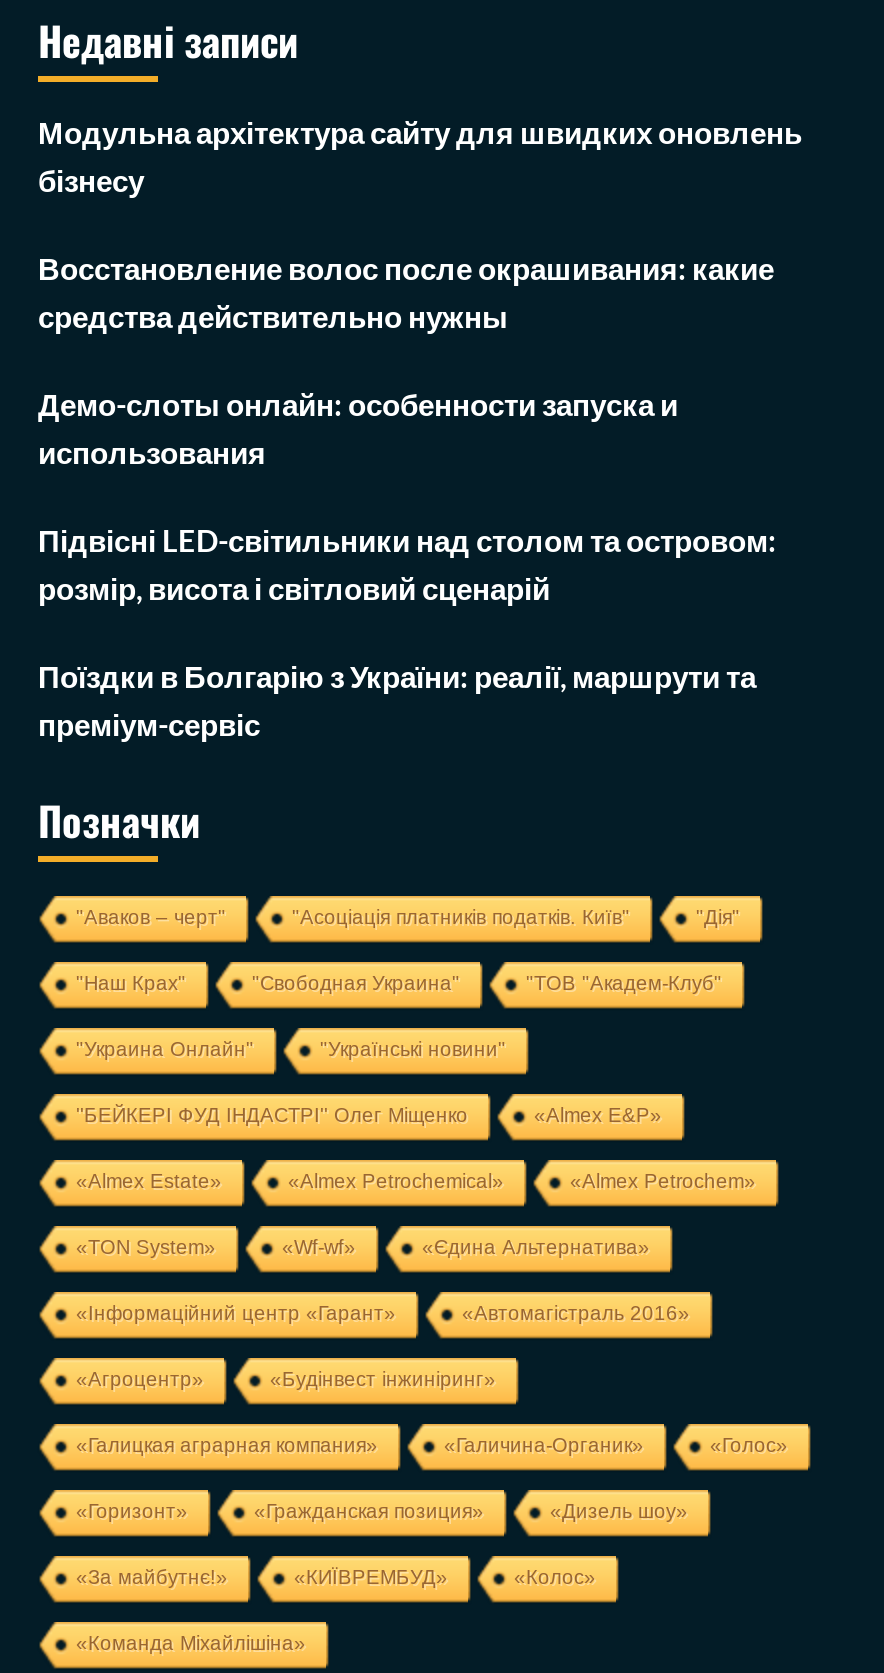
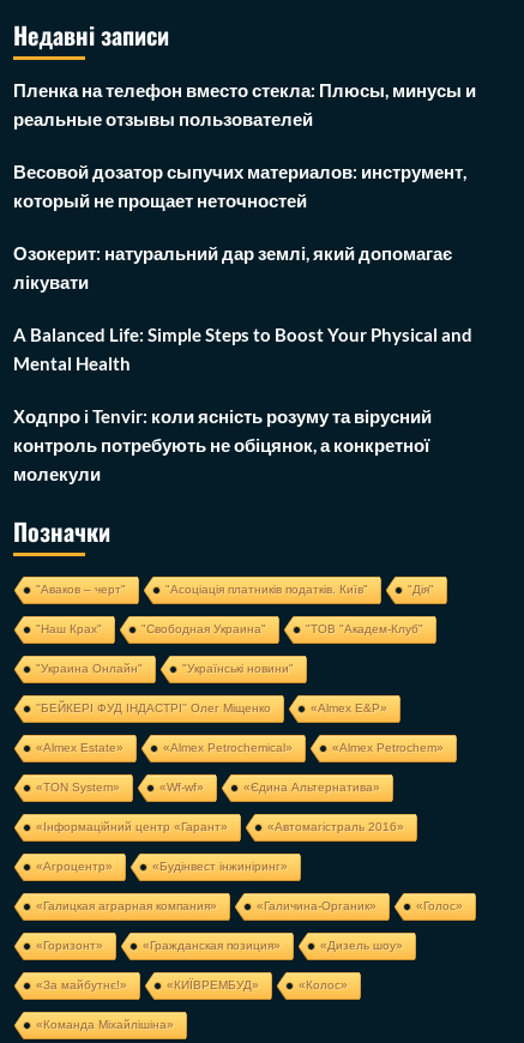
- Модульна архітектура сайту для швидких оновлень
- бізнесу
+ Пленка на телефон вместо стекла: Плюсы, минусы и
+ реальные отзывы пользователей

- Восстановление волос после окрашивания: какие
- средства действительно нужны
+ Весовой дозатор сыпучих материалов: инструмент,
+ который не прощает неточностей

- Демо-слоты онлайн: особенности запуска и
- использования
+ Озокерит: натуральний дар землі, який допомагає
+ лікувати

- Підвісні LED-світильники над столом та островом:
- розмір, висота і світловий сценарій
+ A Balanced Life: Simple Steps to Boost Your Physical and
+ Mental Health

- Поїздки в Болгарію з України: реалії, маршрути та
- преміум-сервіс
+ Ходпро і Tenvir: коли ясність розуму та вірусний
+ контроль потребують не обіцянок, а конкретної
+ молекули
